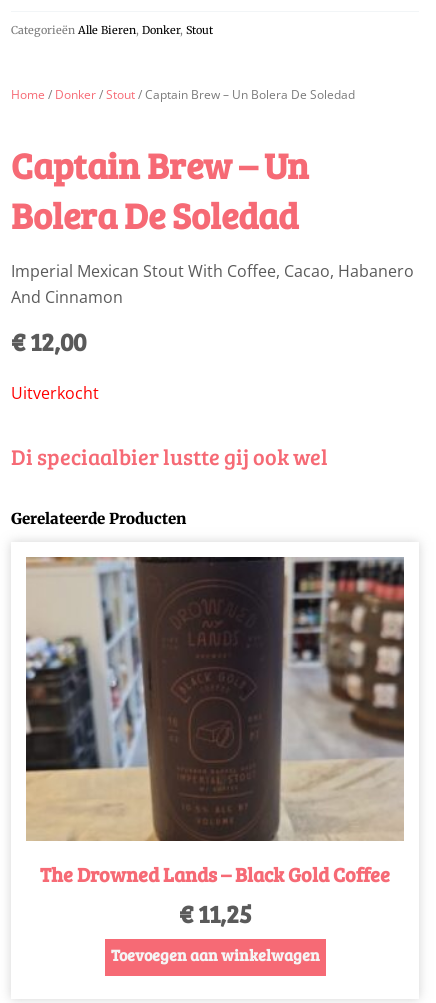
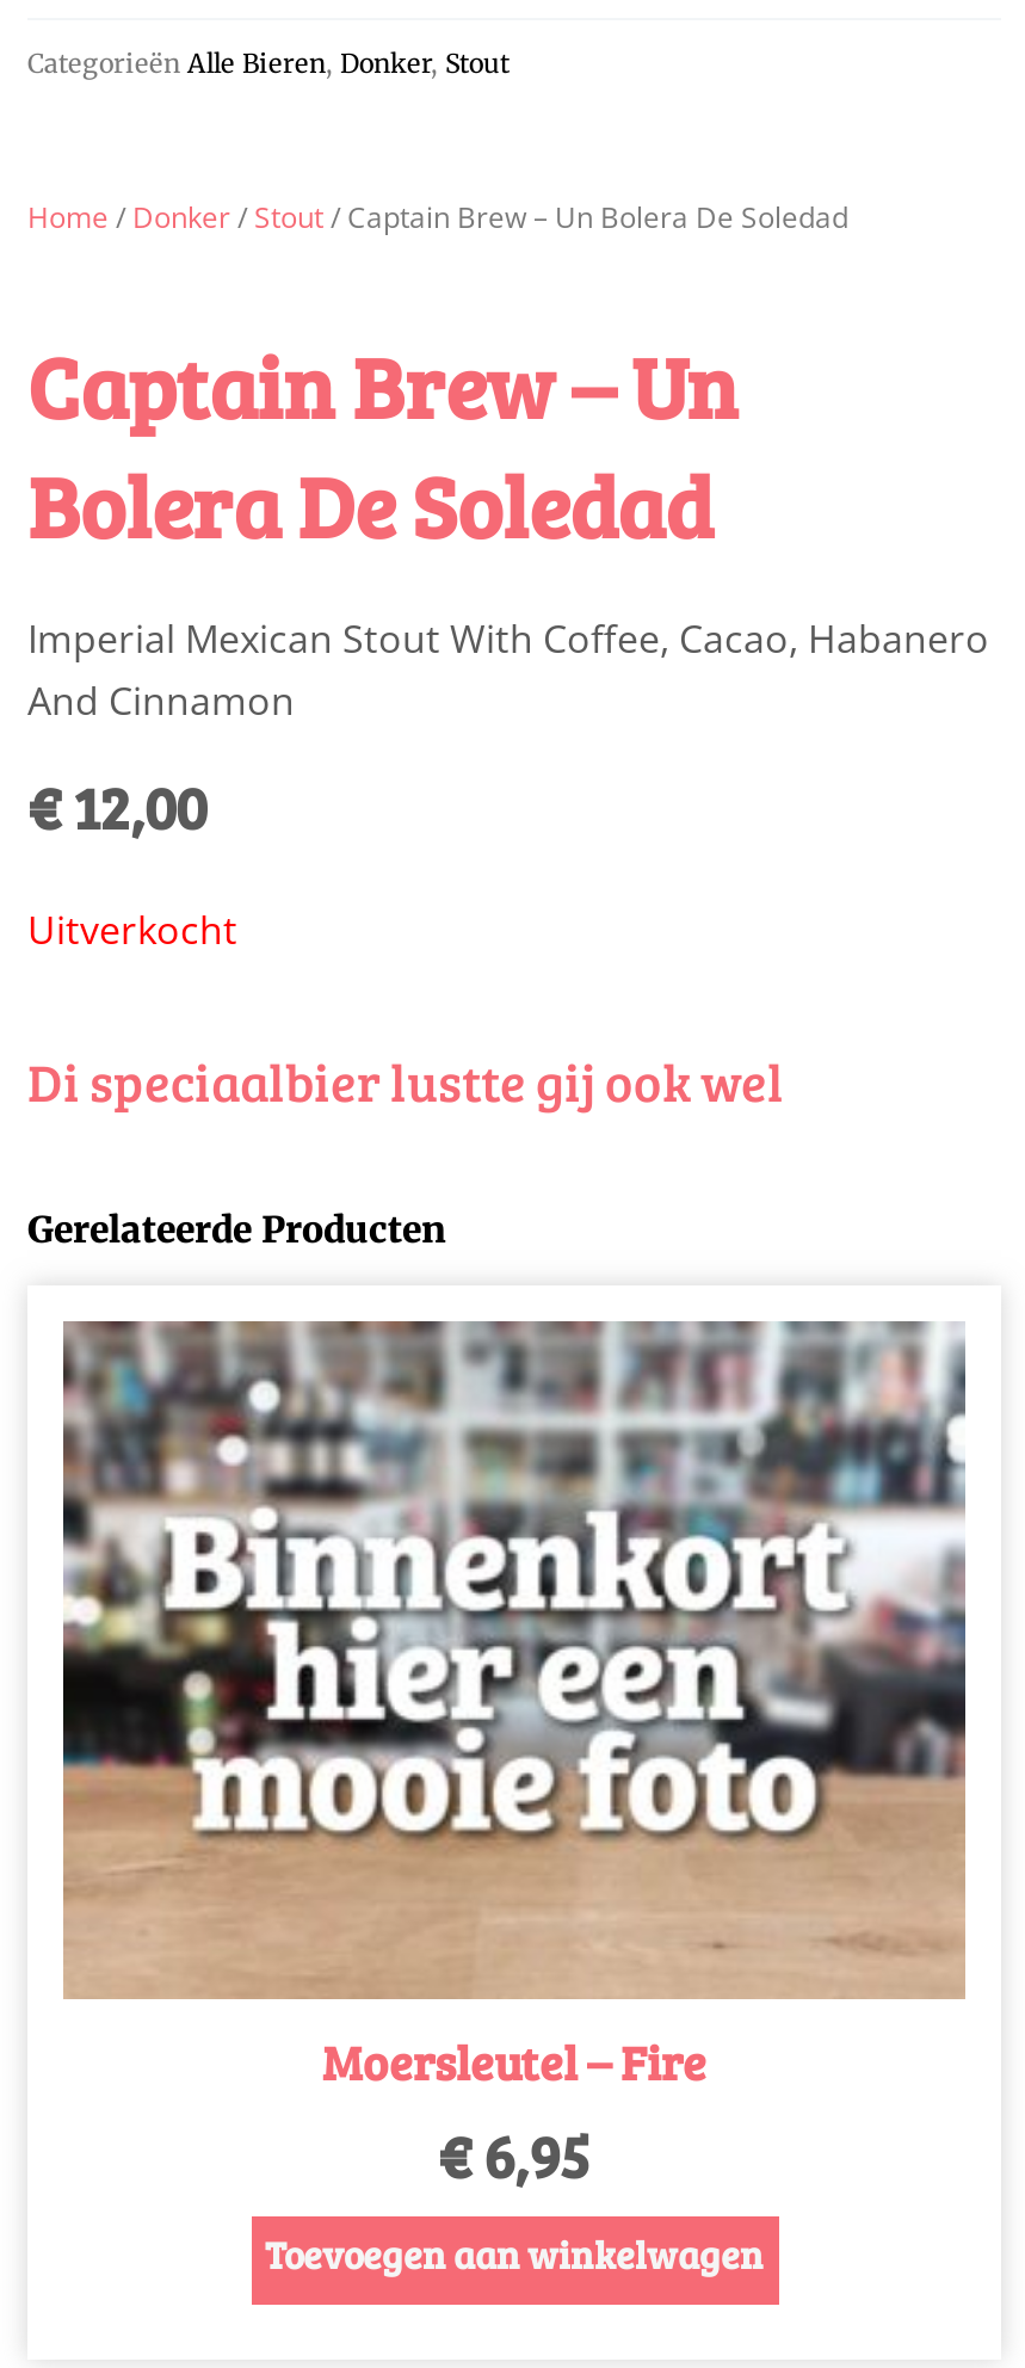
- [image]
- The Drowned Lands – Black Gold Coffee
- €11,25
+ [image]
+ Moersleutel – Fire
+ €6,95
